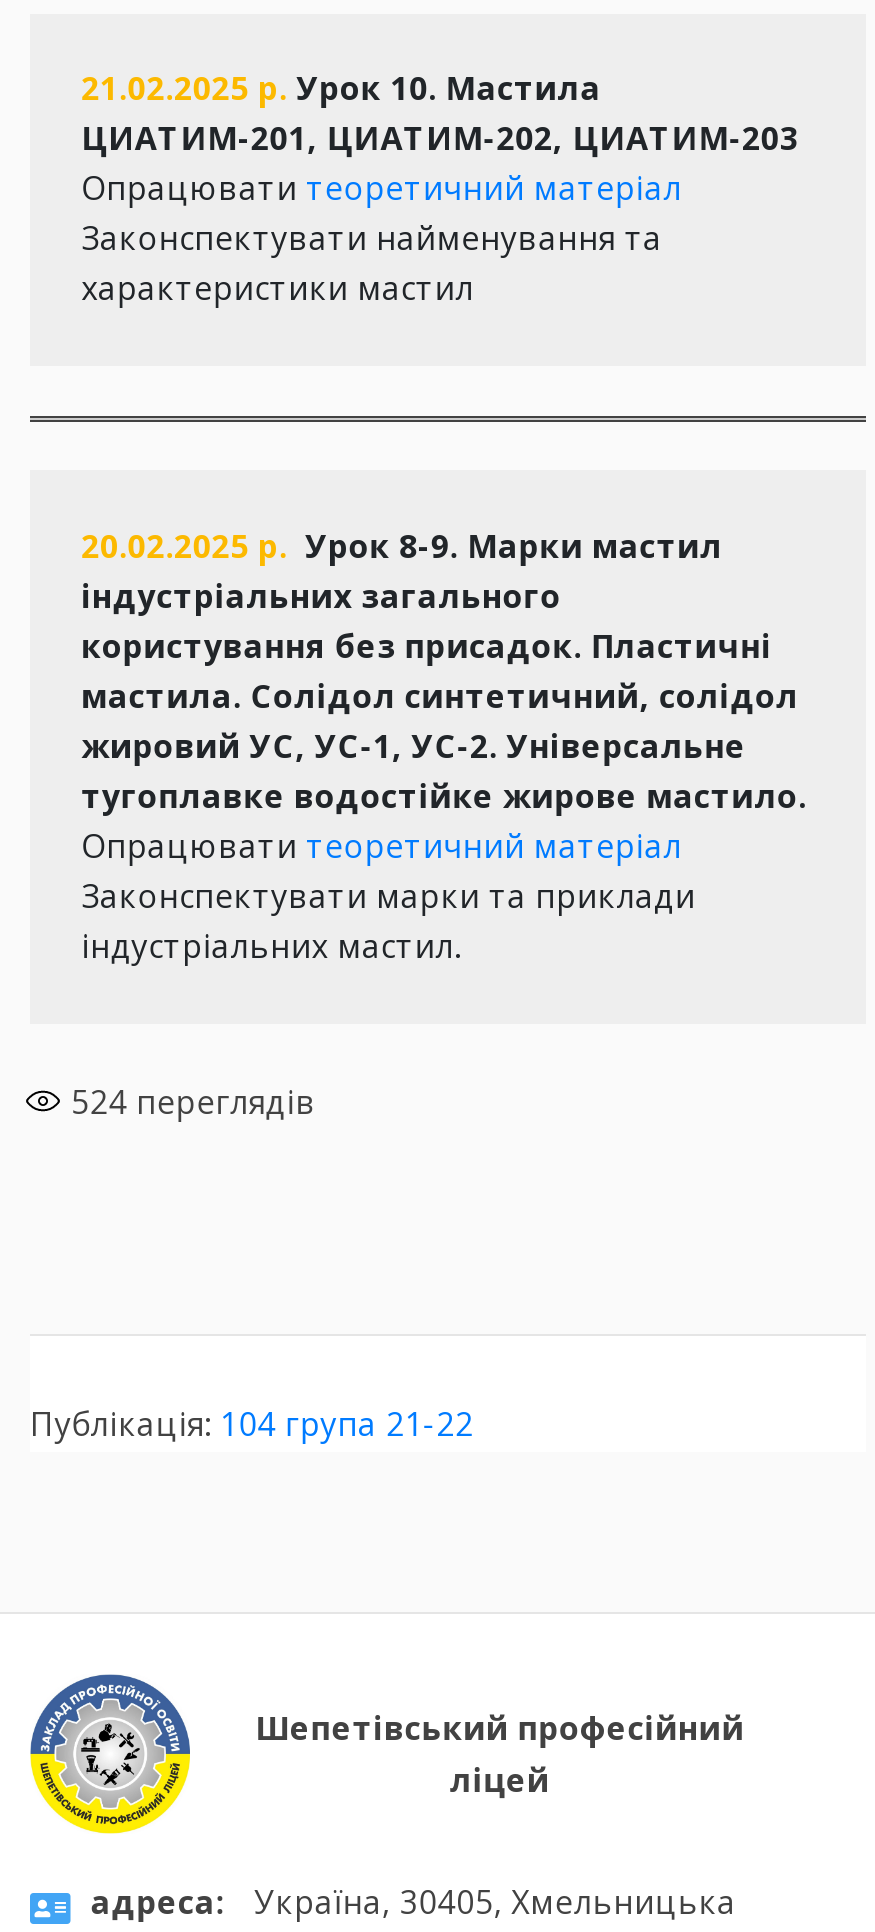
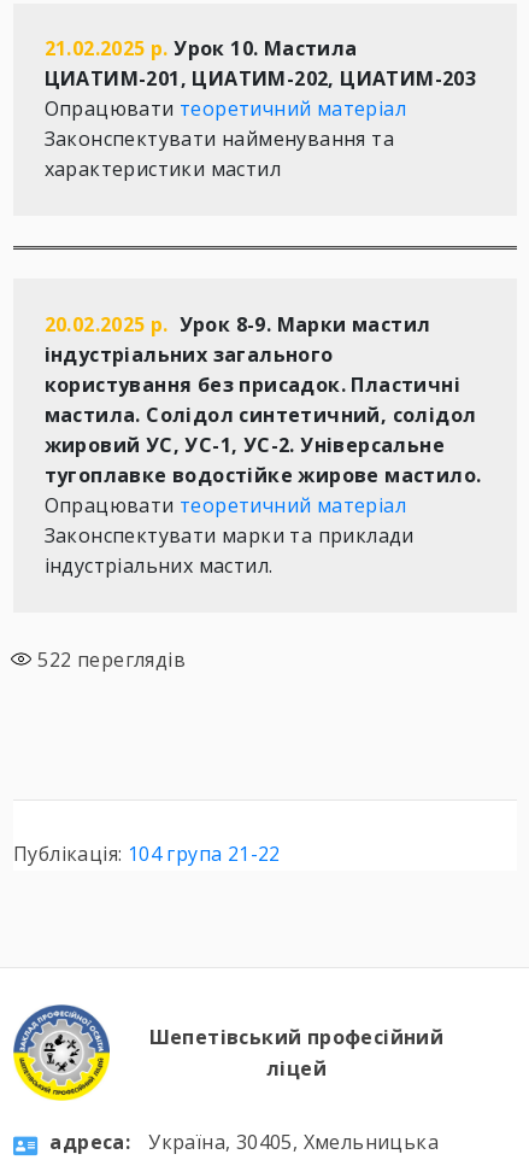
- 524 переглядів
+ 522 переглядів
